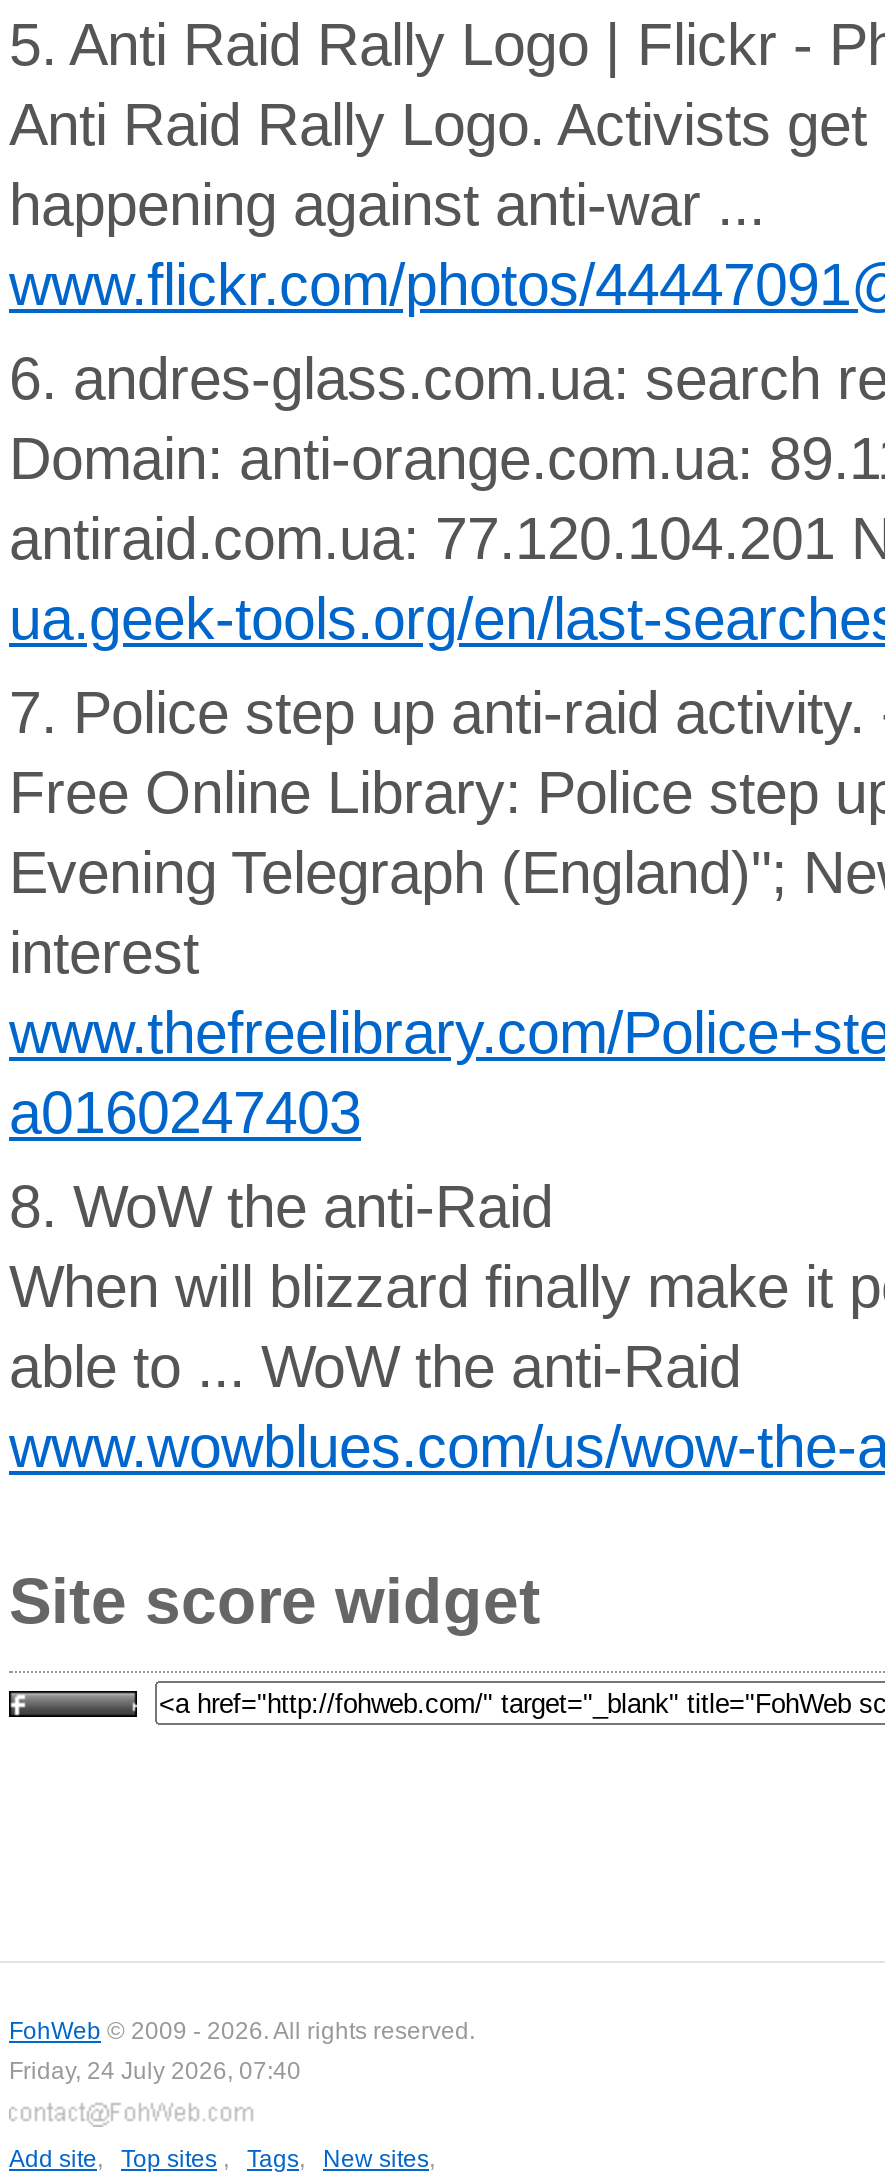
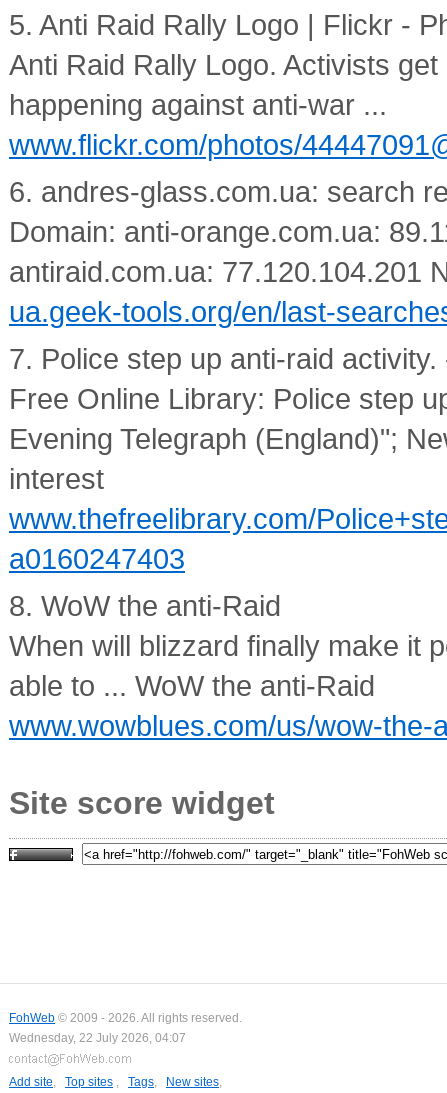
- Friday, 24 July 2026, 07:40
+ Wednesday, 22 July 2026, 04:07
